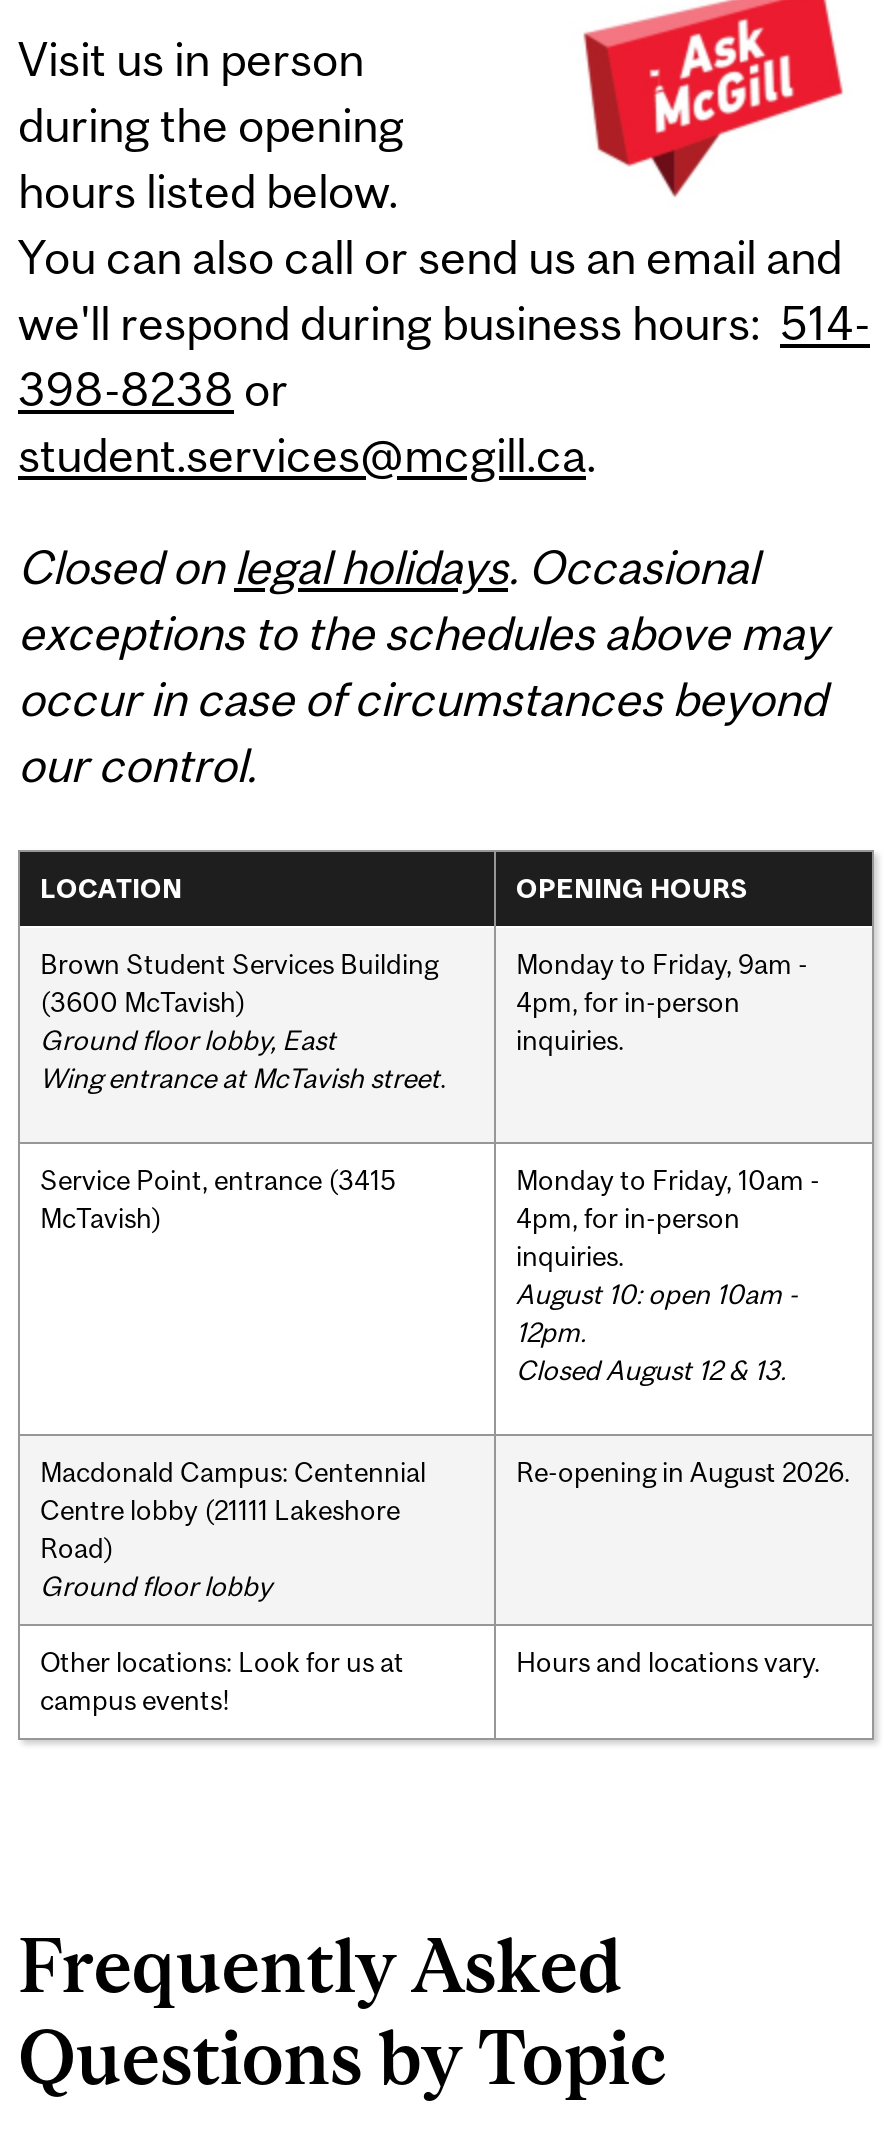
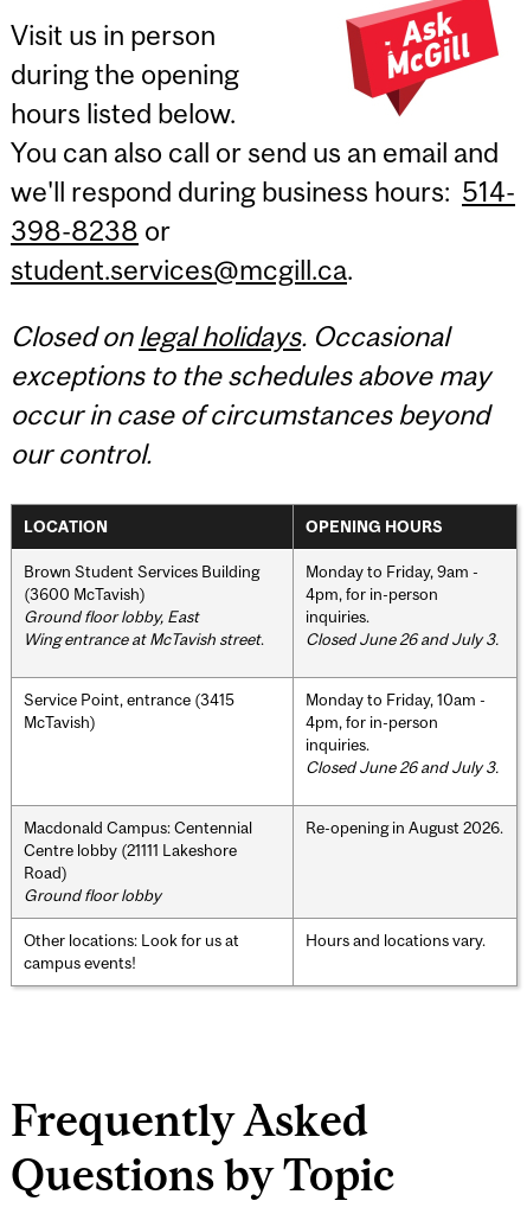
+ Closed June 26 and July 3.

- August 10: open 10am -
- 12pm.
- Closed August 12 & 13.
+ Closed June 26 and July 3.
